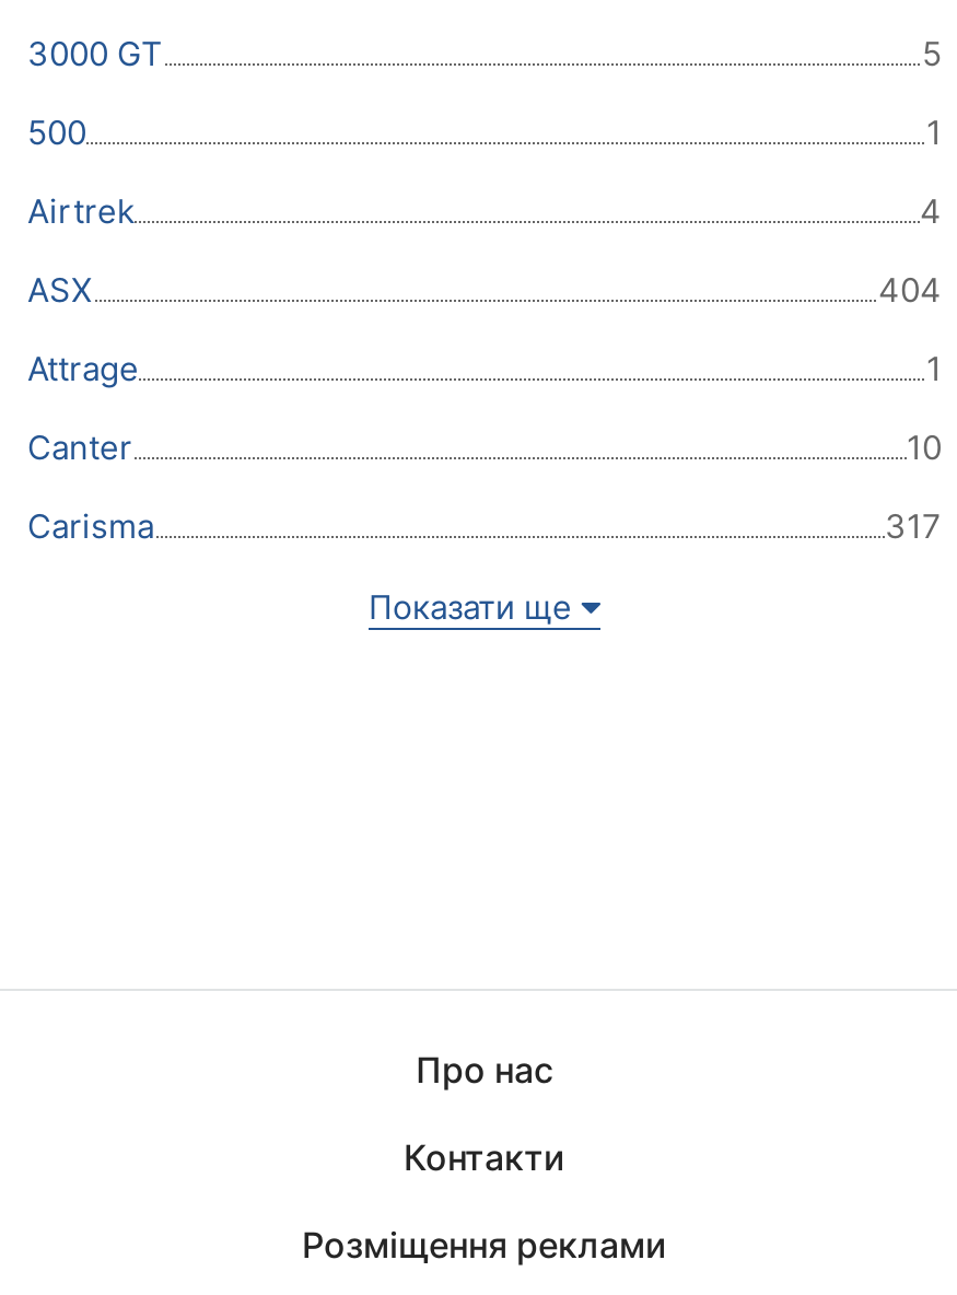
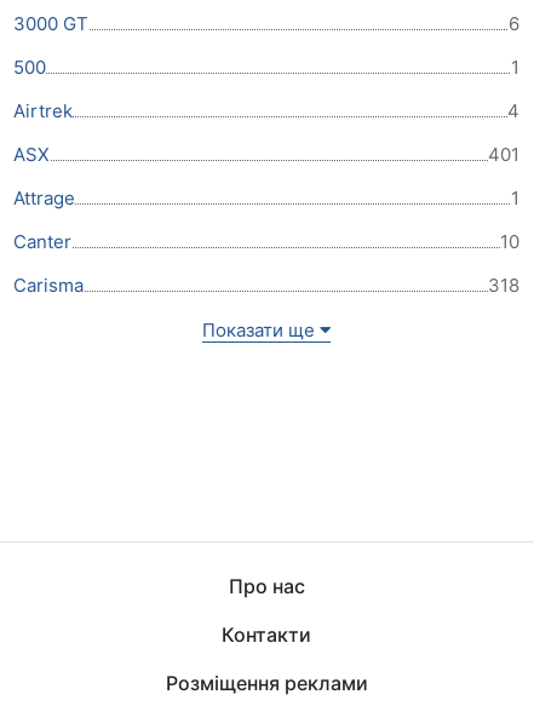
- 5
+ 6

- 404
+ 401

- 317
+ 318
